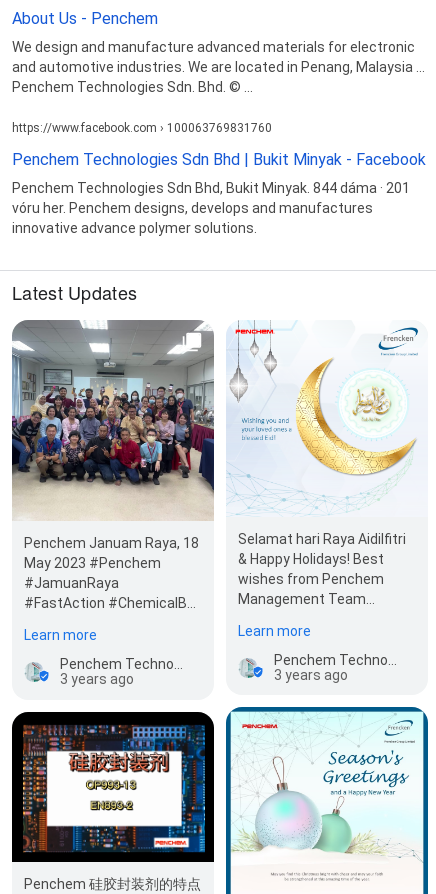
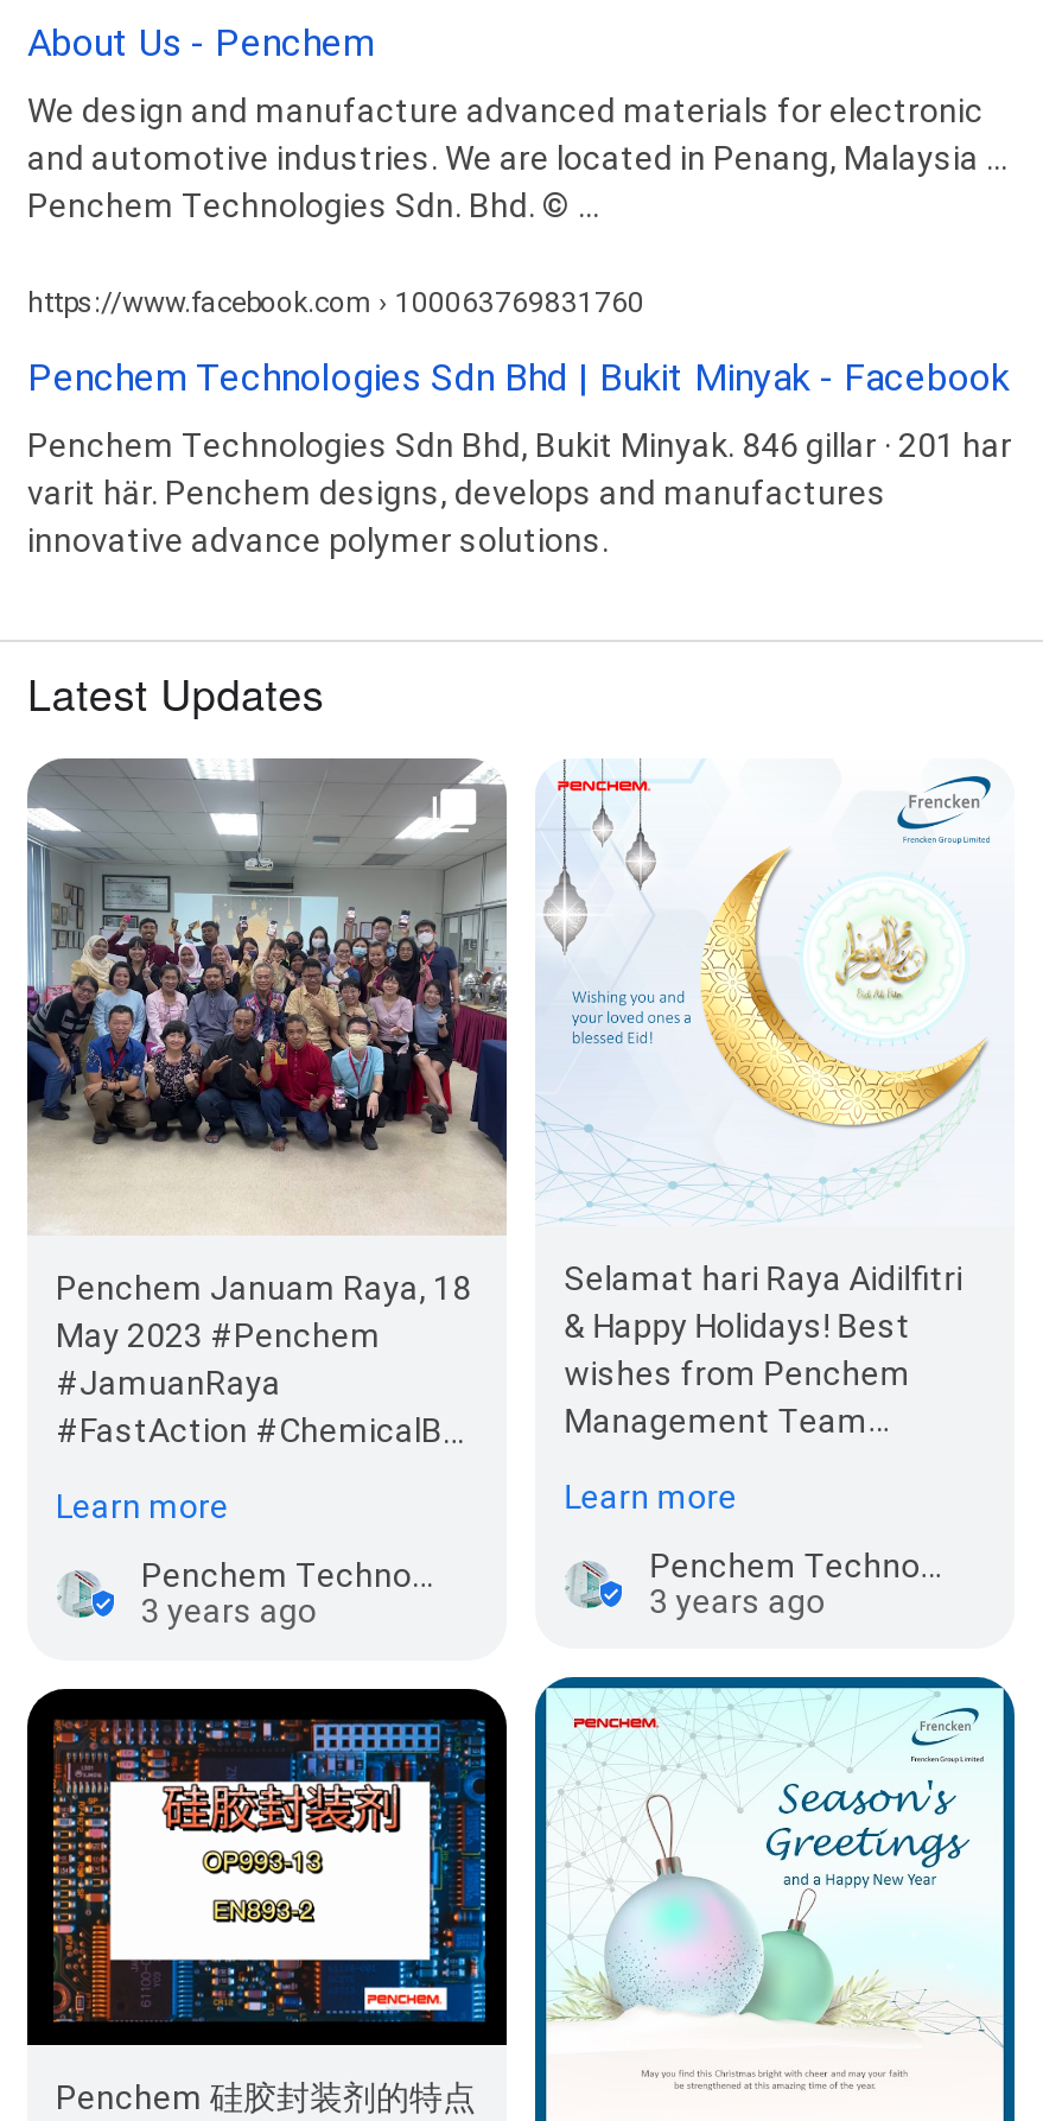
- Penchem Technologies Sdn Bhd, Bukit Minyak. 844 dáma · 201
- vóru her. Penchem designs, develops and manufactures
+ Penchem Technologies Sdn Bhd, Bukit Minyak. 846 gillar · 201 har
+ varit här. Penchem designs, develops and manufactures
